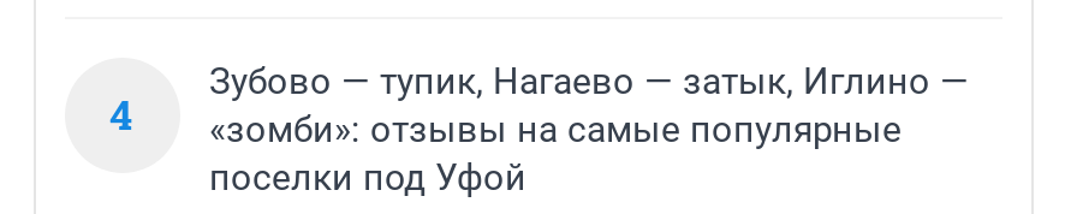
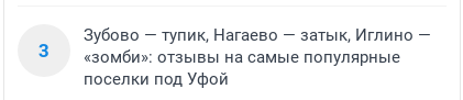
- 4 «зомби»: отзывы на самые популярные
+ 3 «зомби»: отзывы на самые популярные
